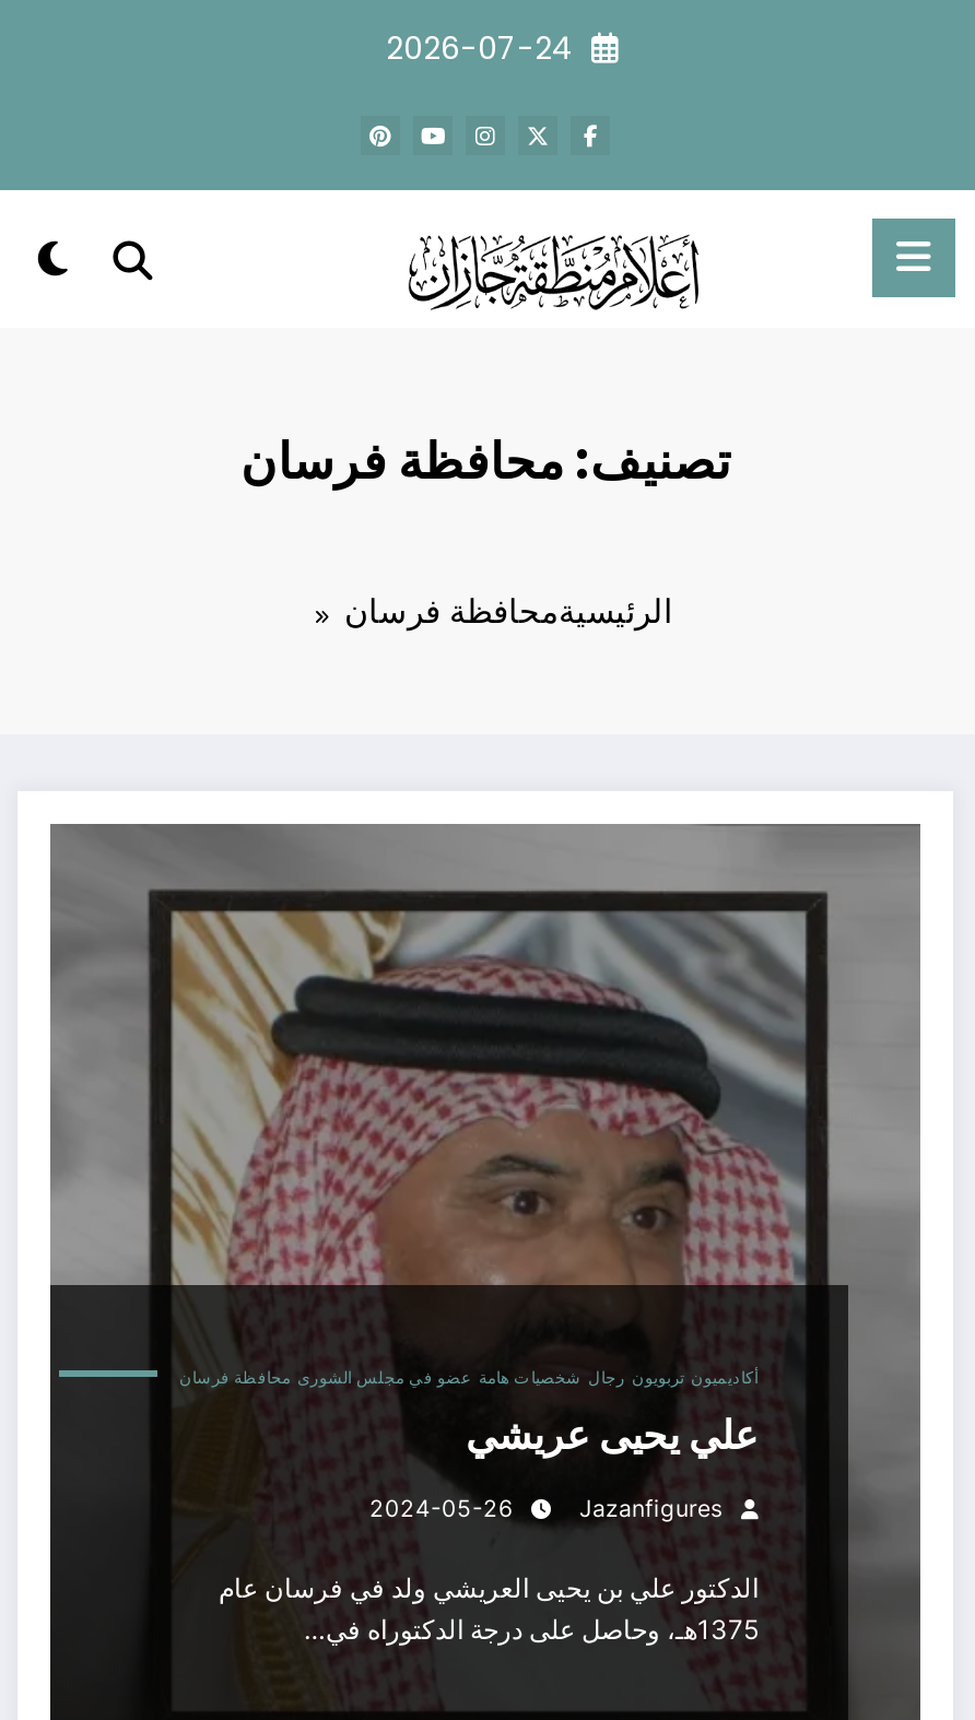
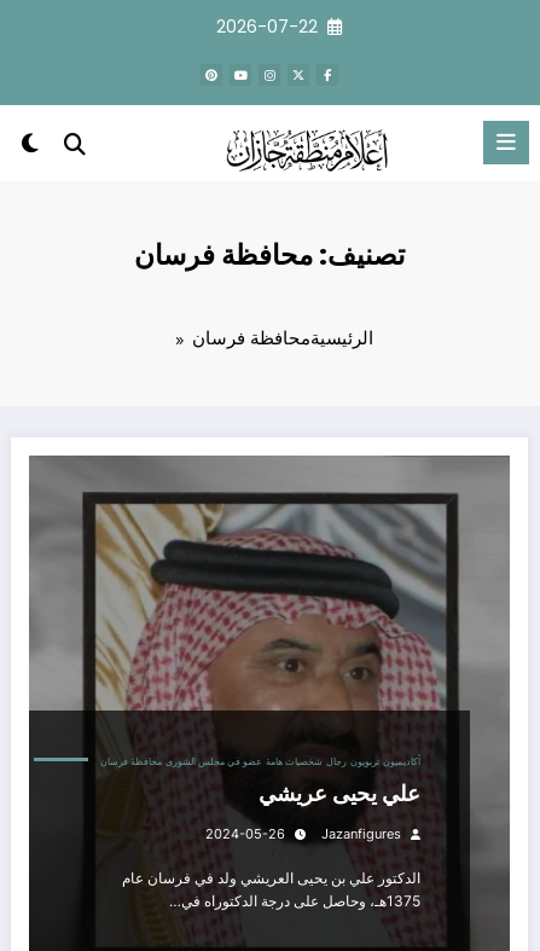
- 2026-07-24
+ 2026-07-22
